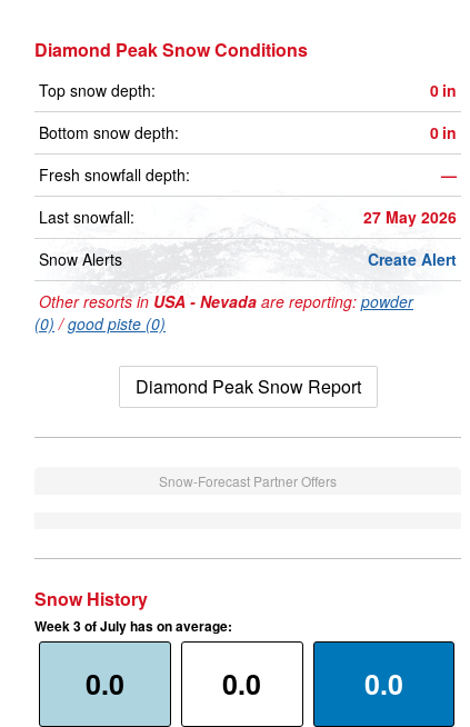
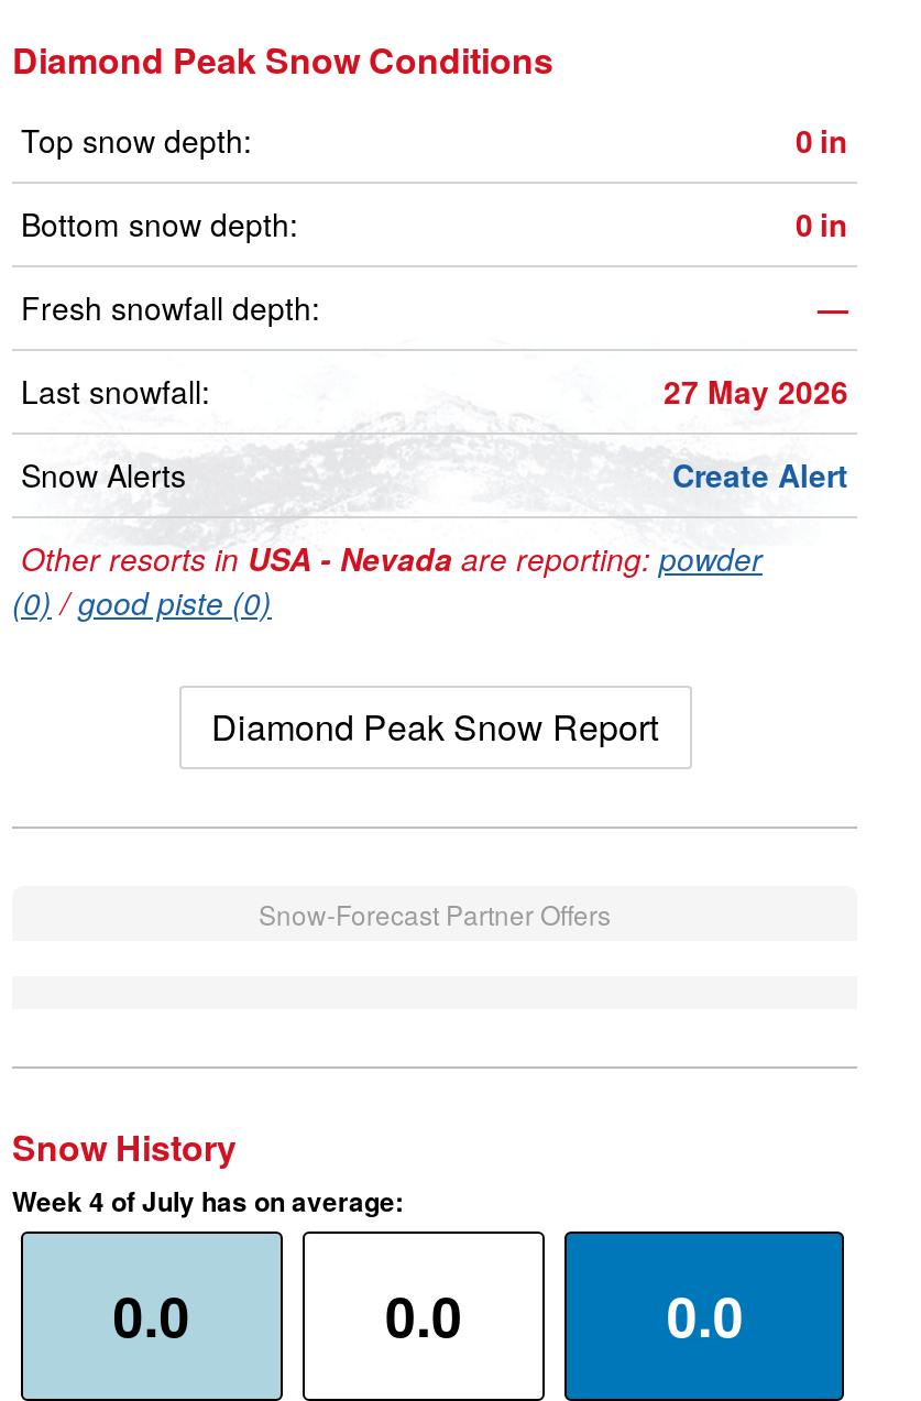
- Week 3 of July has on average:
+ Week 4 of July has on average:
